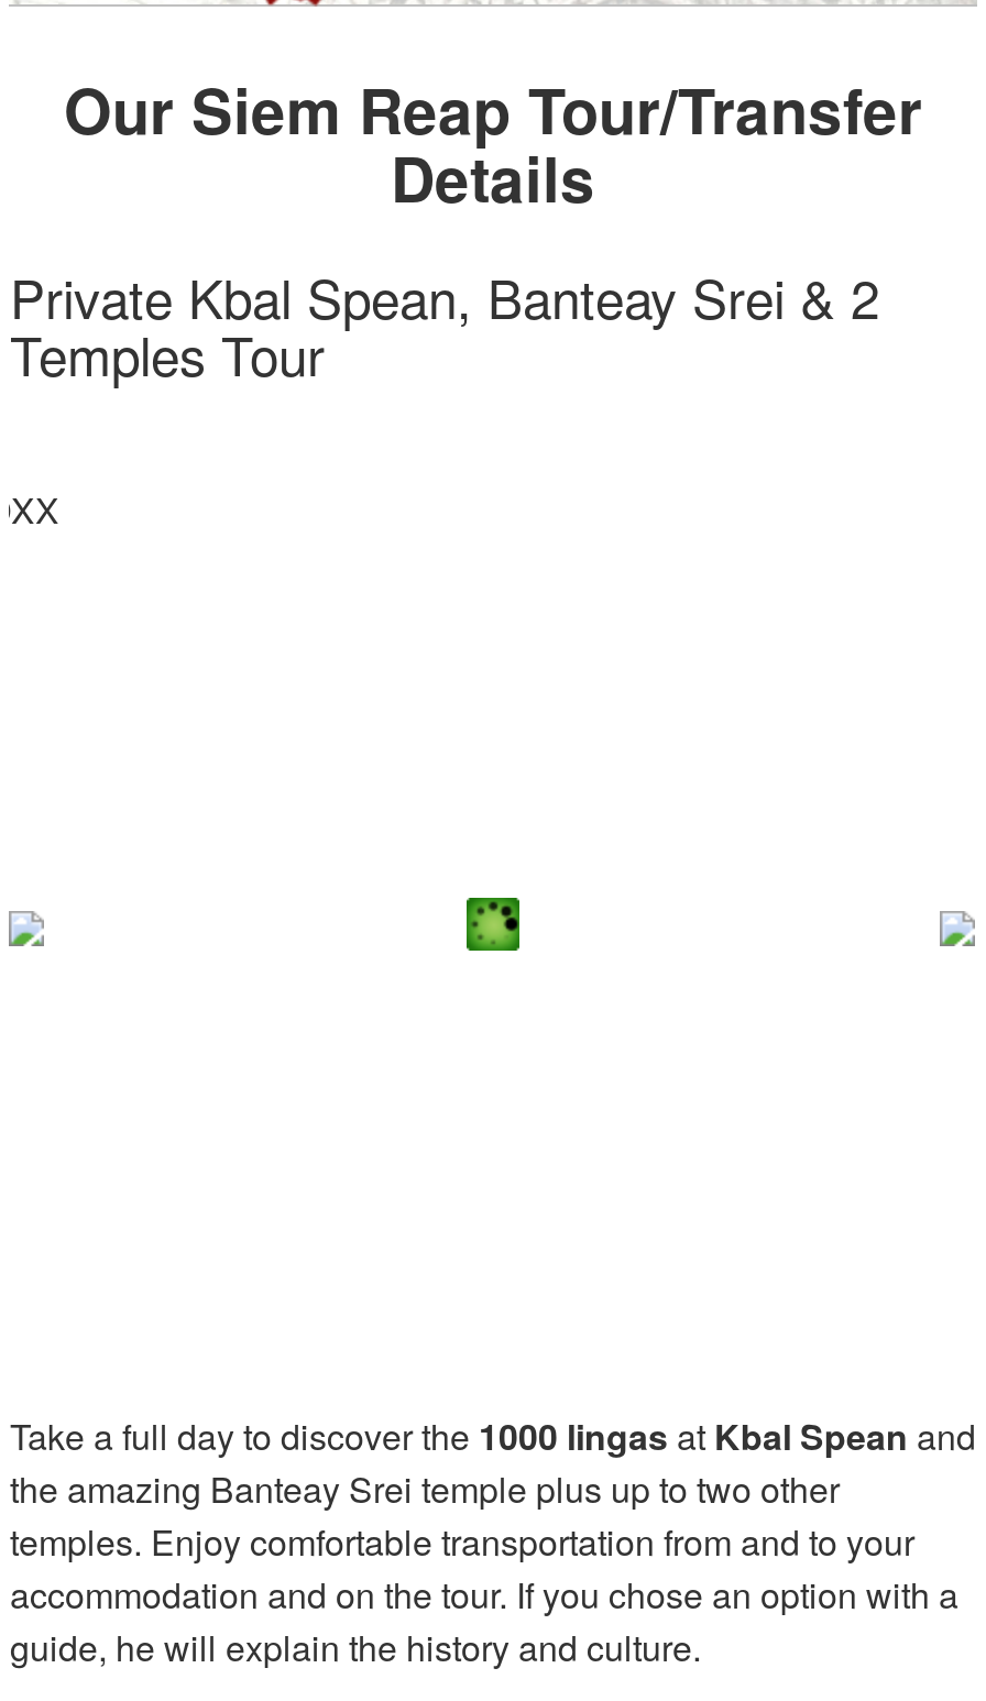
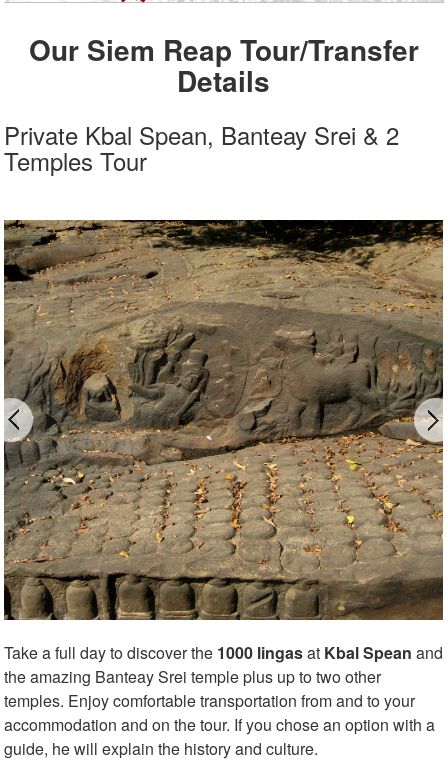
+ [image]
